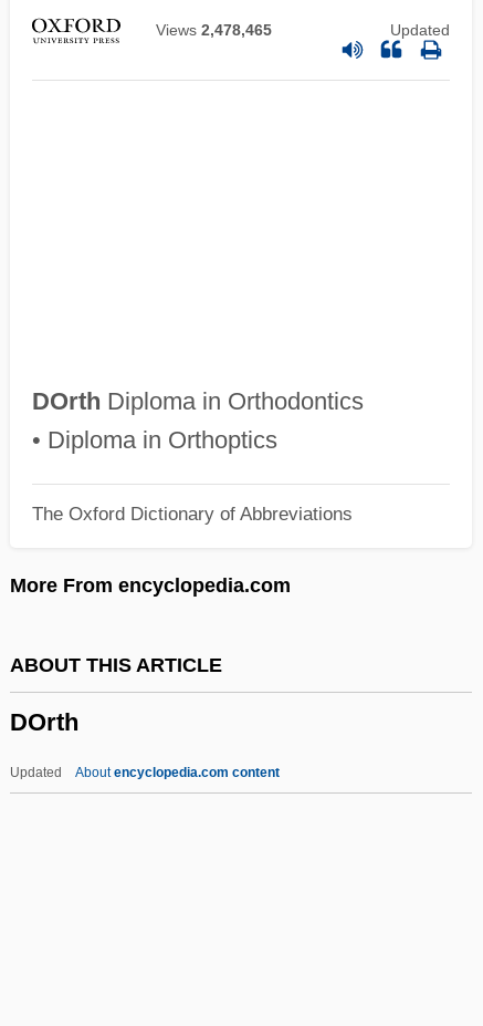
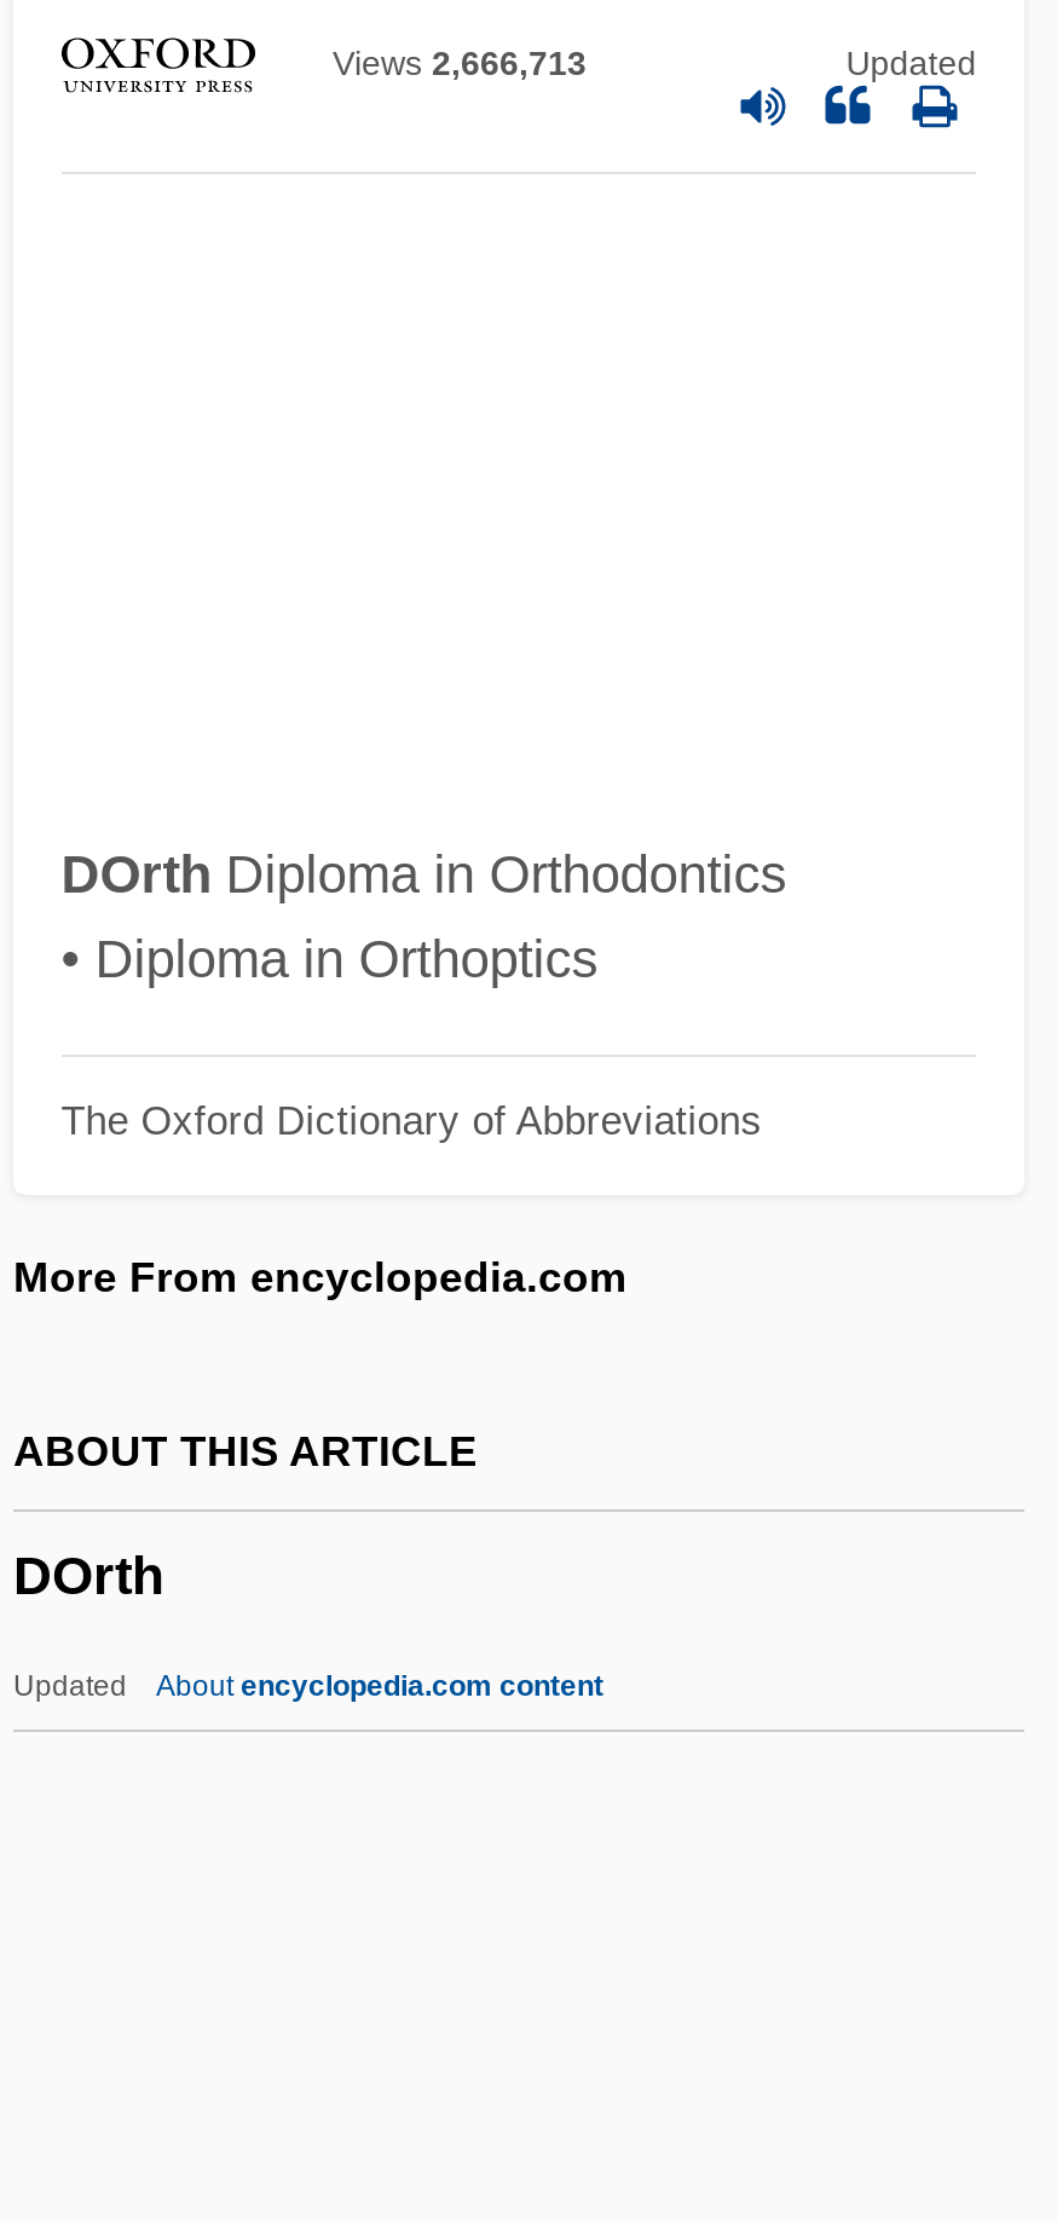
- Views 2,478,465
+ Views 2,666,713
